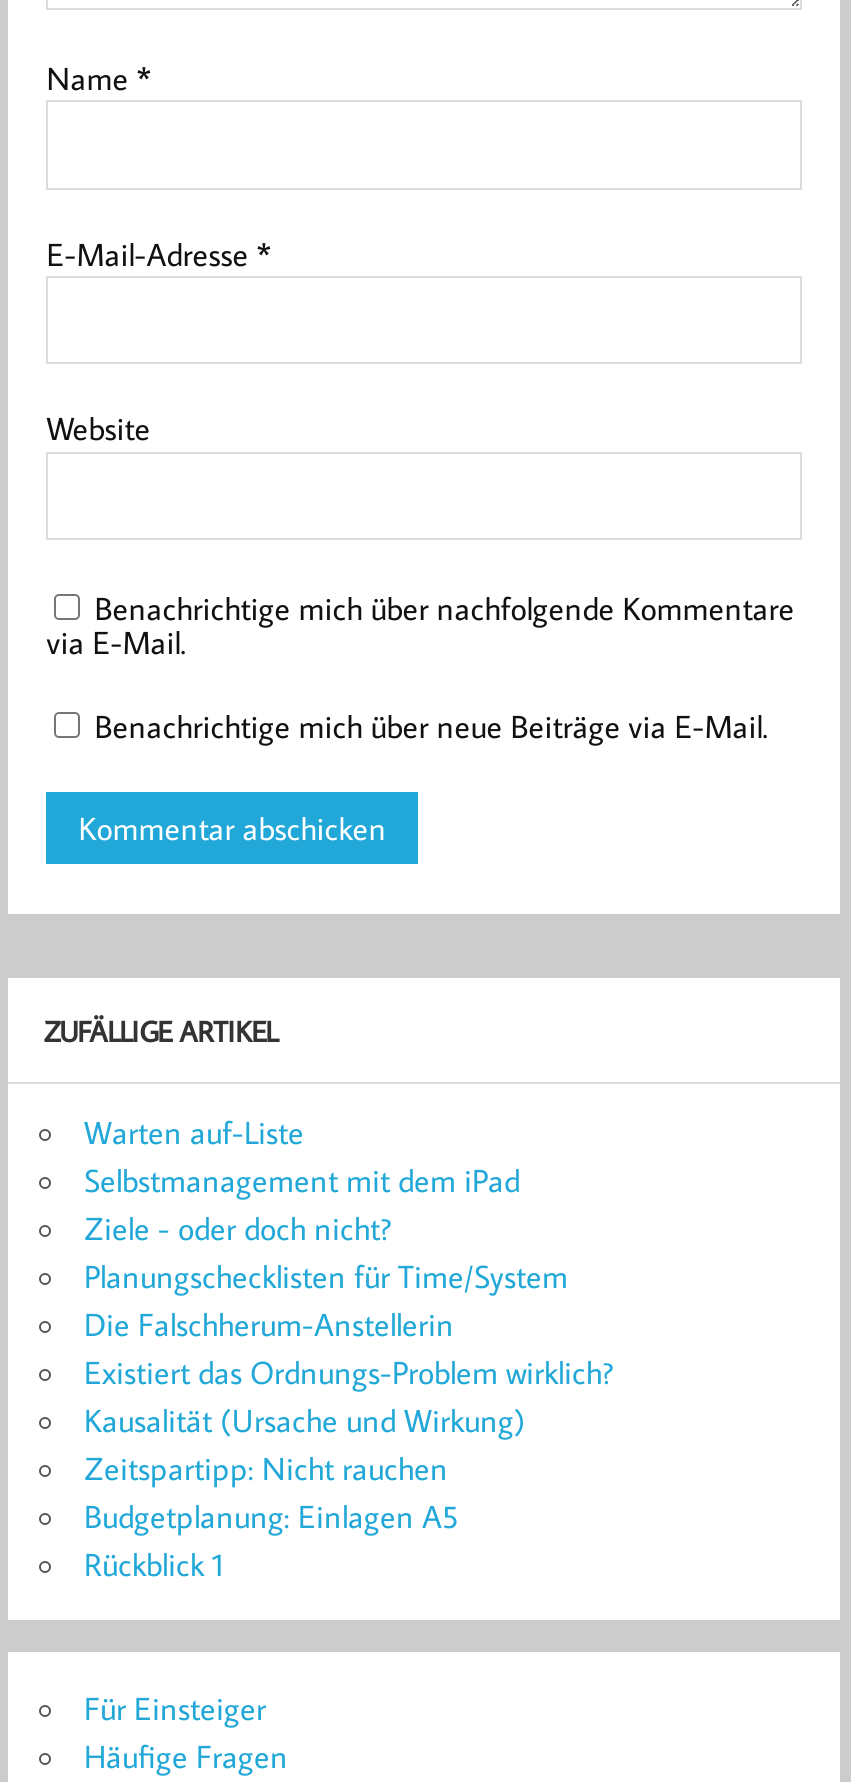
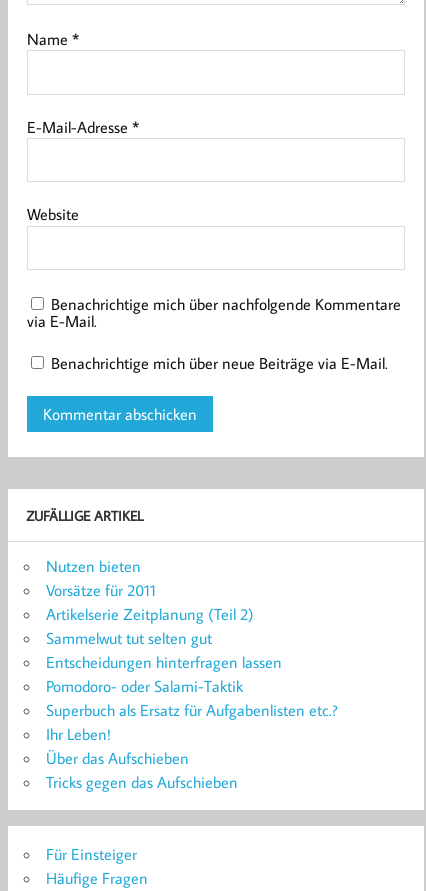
- Warten auf-Liste
- Selbstmanagement mit dem iPad
- Ziele - oder doch nicht?
- Planungschecklisten für Time/System
- Die Falschherum-Anstellerin
- Existiert das Ordnungs-Problem wirklich?
- Kausalität (Ursache und Wirkung)
- Zeitspartipp: Nicht rauchen
- Budgetplanung: Einlagen A5
- Rückblick 1
+ Nutzen bieten
+ Vorsätze für 2011
+ Artikelserie Zeitplanung (Teil 2)
+ Sammelwut tut selten gut
+ Entscheidungen hinterfragen lassen
+ Pomodoro- oder Salami-Taktik
+ Superbuch als Ersatz für Aufgabenlisten etc.?
+ Ihr Leben!
+ Über das Aufschieben
+ Tricks gegen das Aufschieben
